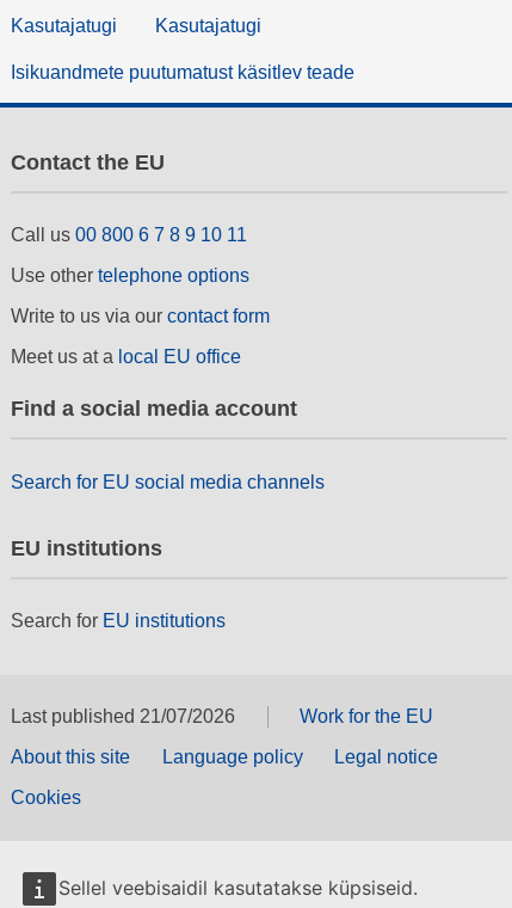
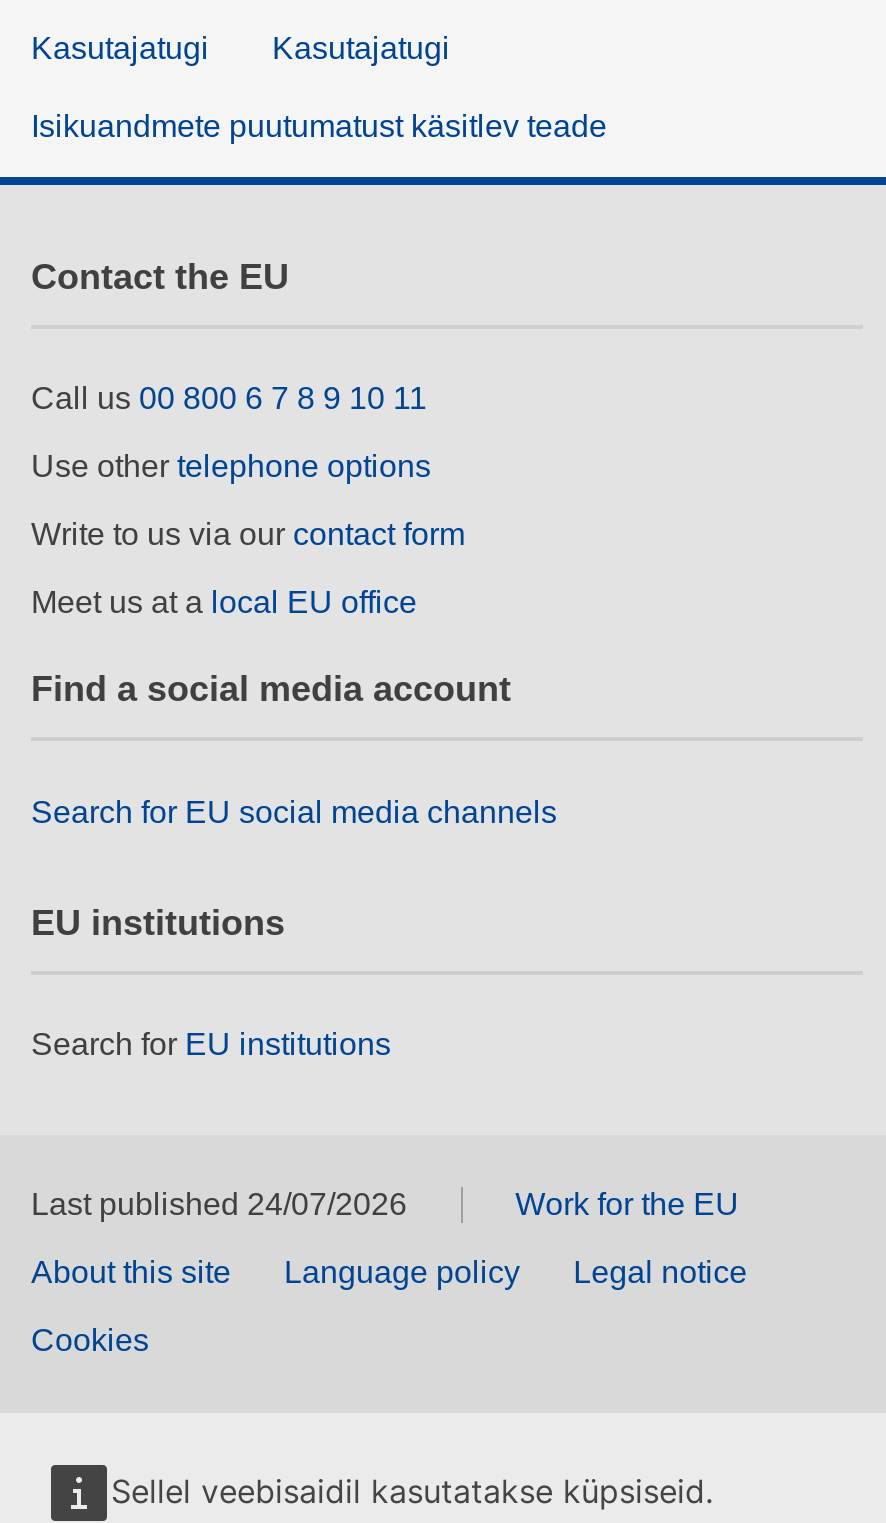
- Last published 21/07/2026
+ Last published 24/07/2026
